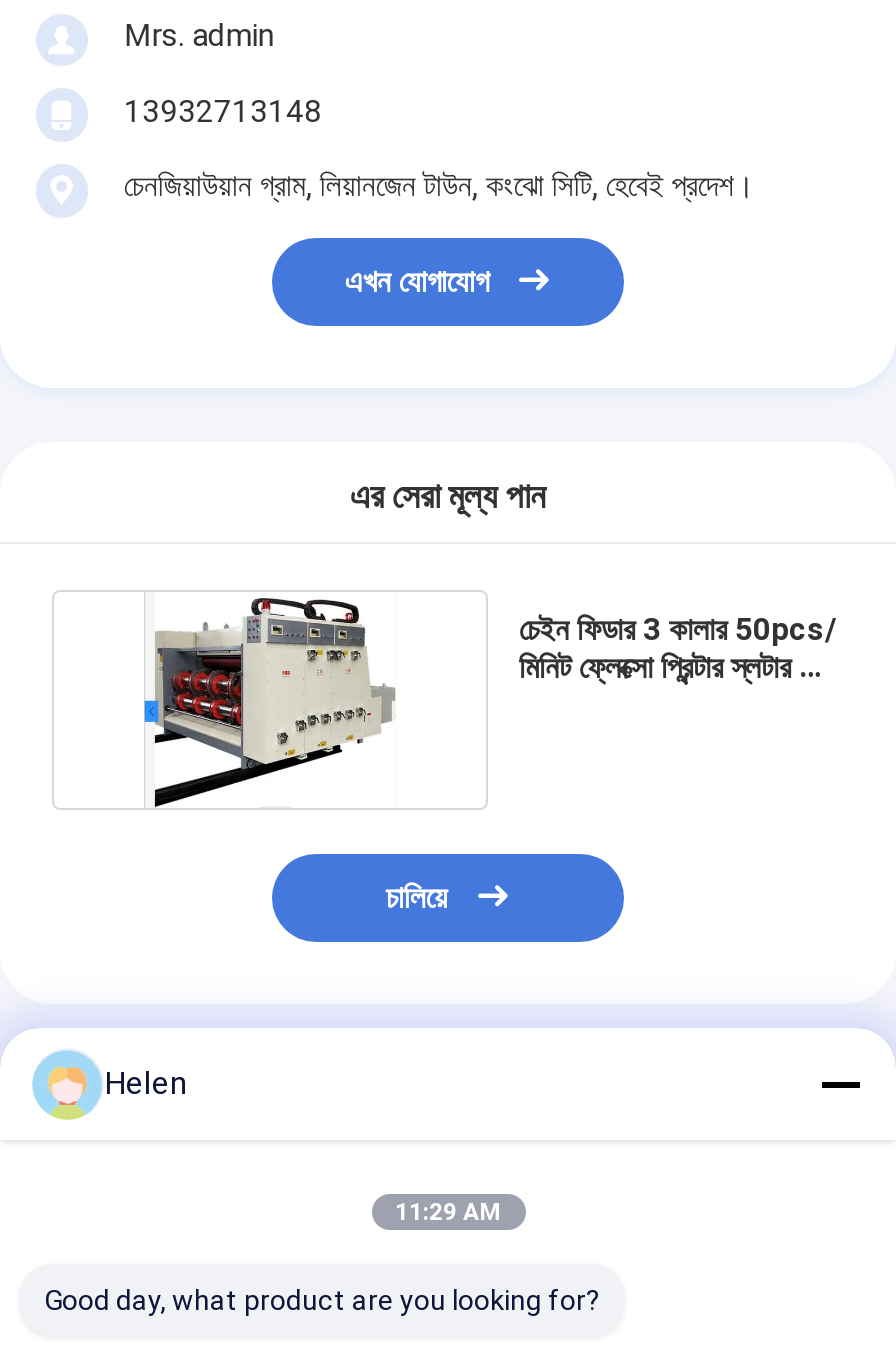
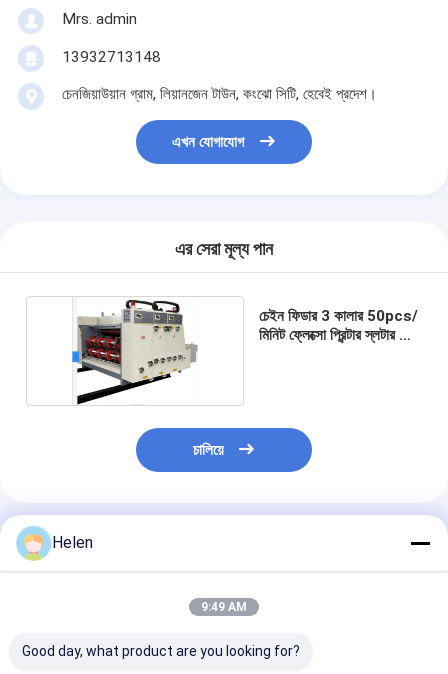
- 11:29 AM
+ 9:49 AM
